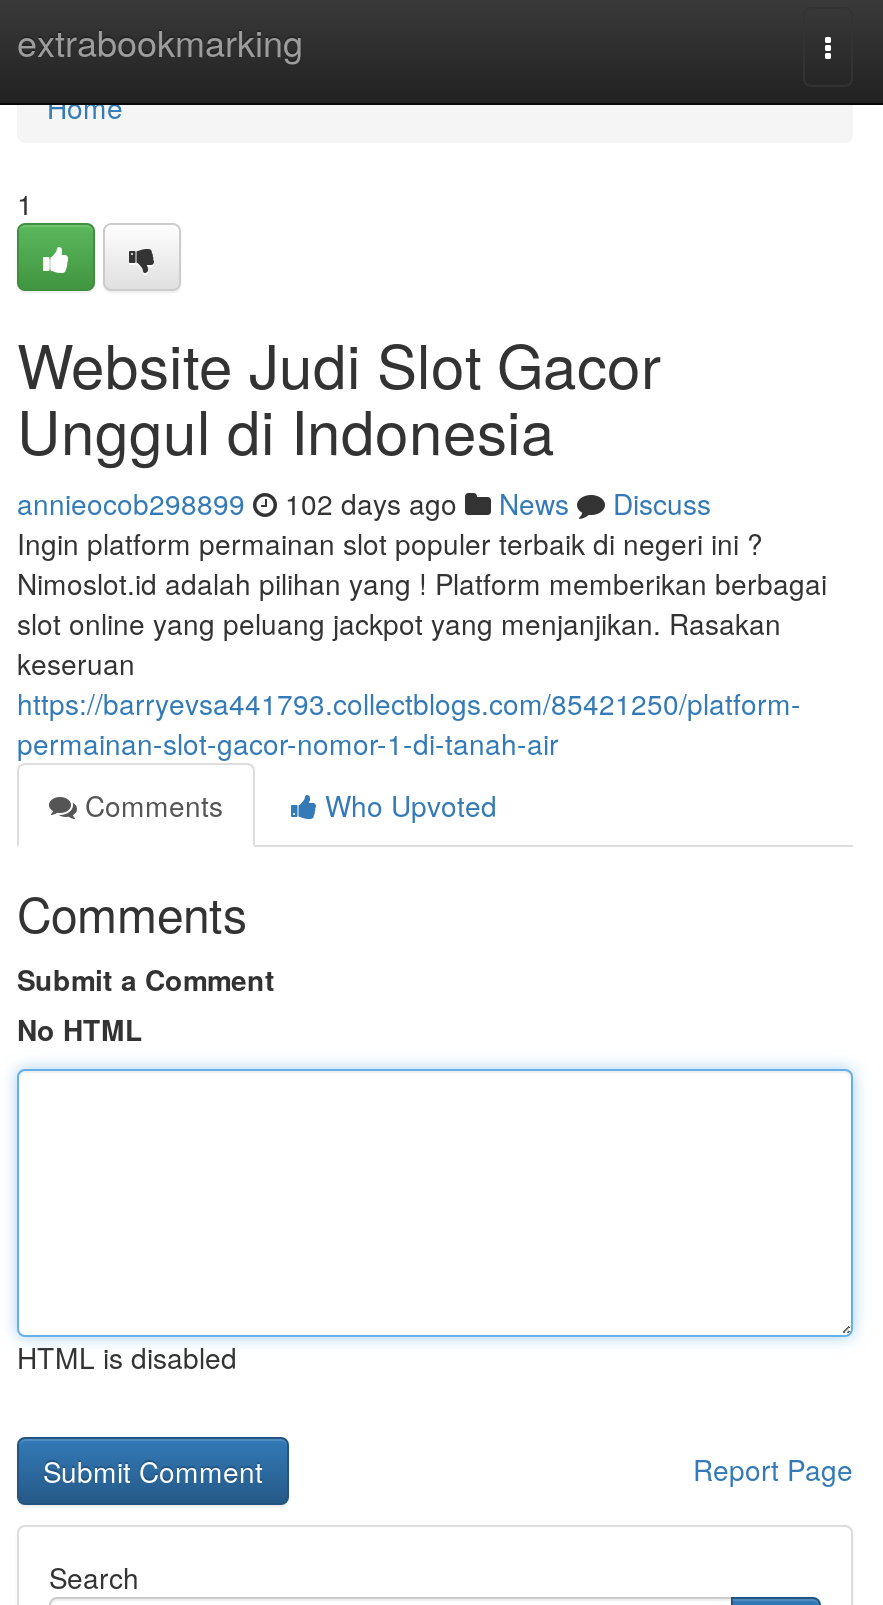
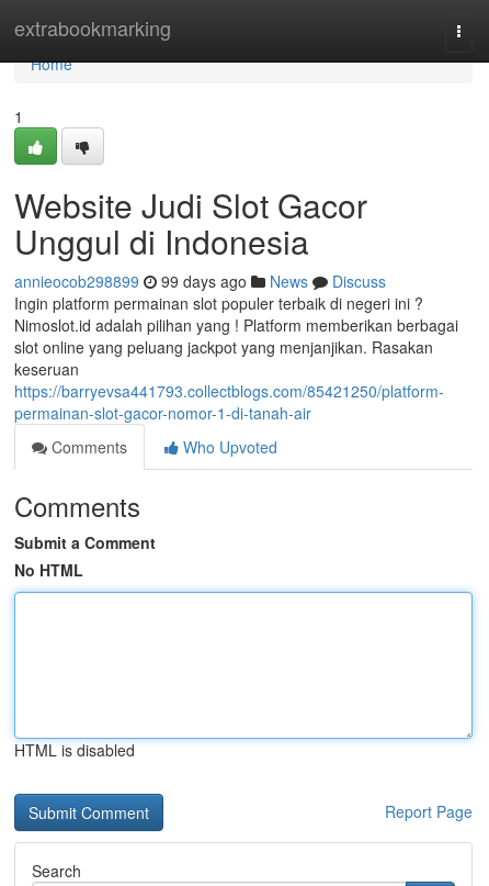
- annieocob298899 102 days ago News Discuss
+ annieocob298899 99 days ago News Discuss
